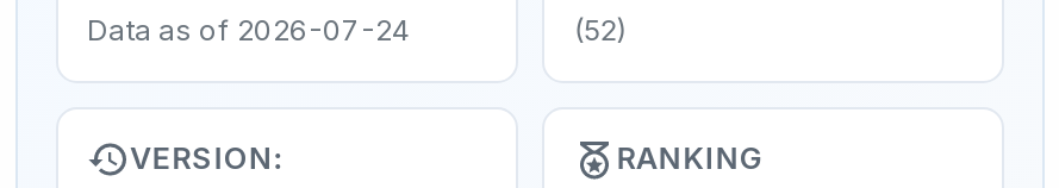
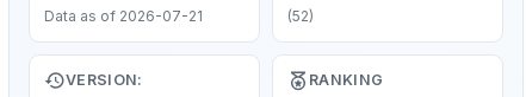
- Data as of 2026-07-24
+ Data as of 2026-07-21
